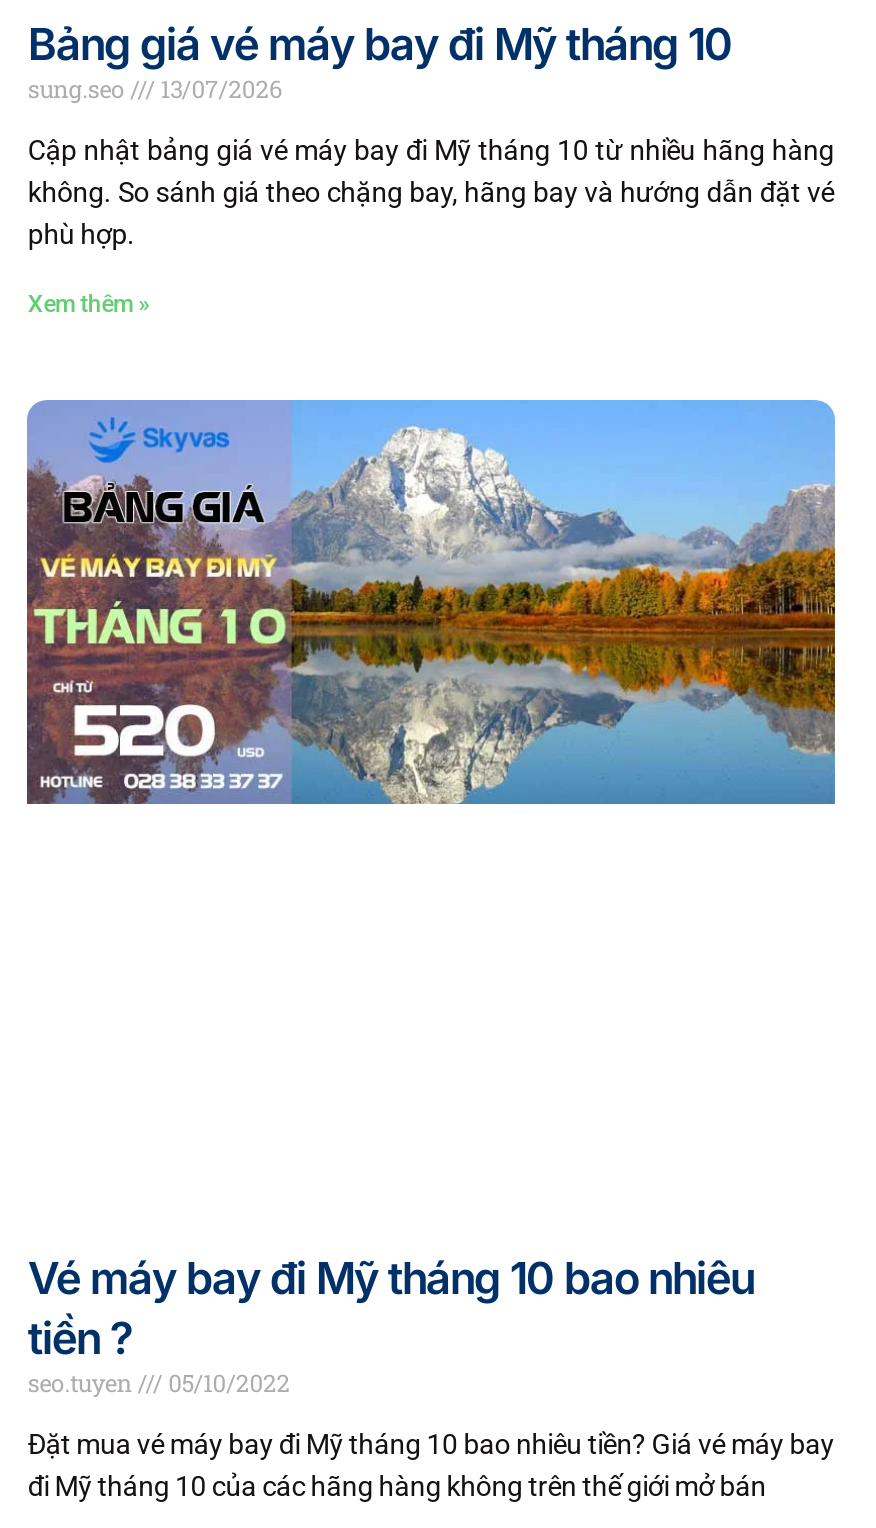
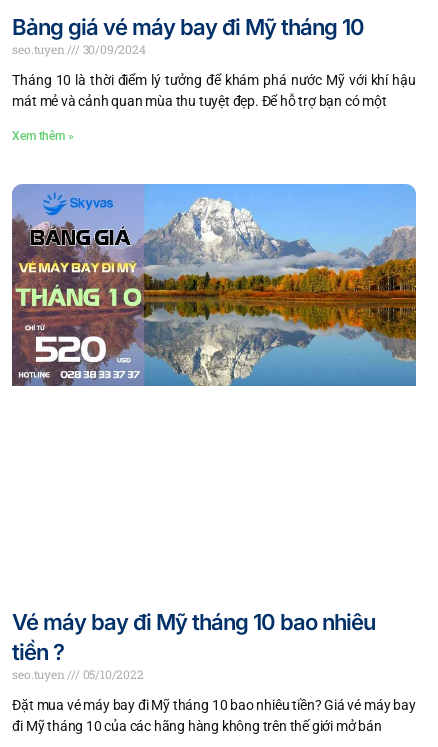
- sung.seo
- 13/07/2026
+ seo.tuyen
+ 30/09/2024

- Cập nhật bảng giá vé máy bay đi Mỹ tháng 10 từ nhiều hãng hàng
- không. So sánh giá theo chặng bay, hãng bay và hướng dẫn đặt vé
- phù hợp.
+ Tháng 10 là thời điểm lý tưởng để khám phá nước Mỹ với khí hậu
+ mát mẻ và cảnh quan mùa thu tuyệt đẹp. Để hỗ trợ bạn có một
